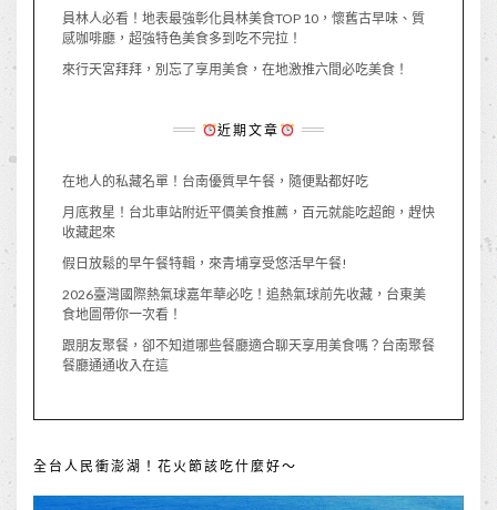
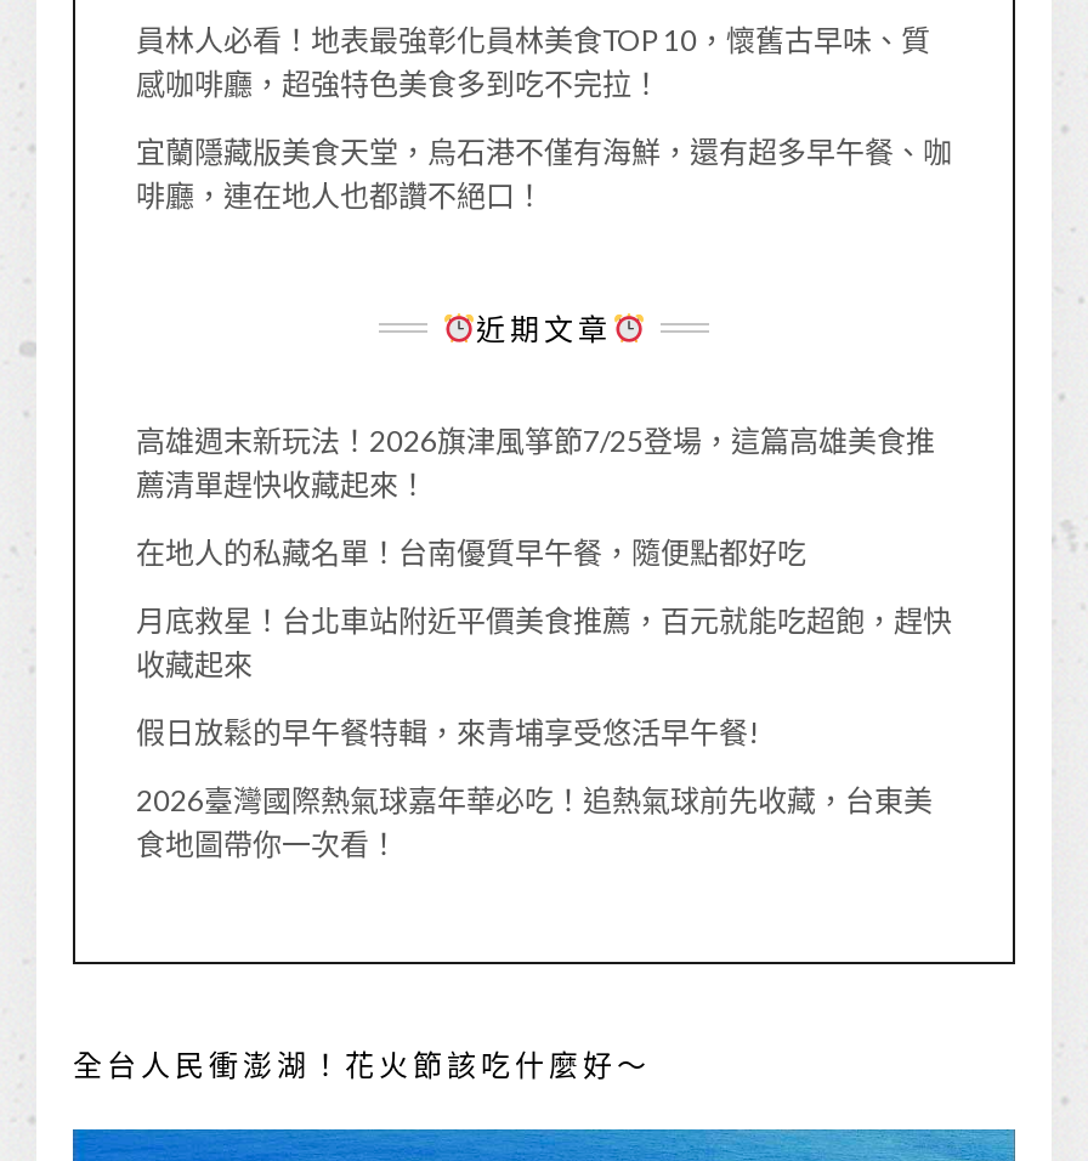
- 來行天宮拜拜，別忘了享用美食，在地激推六間必吃美食！
+ 宜蘭隱藏版美食天堂，烏石港不僅有海鮮，還有超多早午餐、咖
+ 啡廳，連在地人也都讚不絕口！

+ 高雄週末新玩法！2026旗津風箏節7/25登場，這篇高雄美食推
+ 薦清單趕快收藏起來！

moved down: 在地人的私藏名單！台南優質早午餐，隨便點都好吃 | 月底救星！台北車站附近平價美食推薦，百元就能吃超飽，趕快 | 收藏起來 | 假日放鬆的早午餐特輯，來青埔享受悠活早午餐! | 2026臺灣國際熱氣球嘉年華必吃！追熱氣球前先收藏，台東美 | 食地圖帶你一次看！

- 跟朋友聚餐，卻不知道哪些餐廳適合聊天享用美食嗎？台南聚餐
- 餐廳通通收入在這
